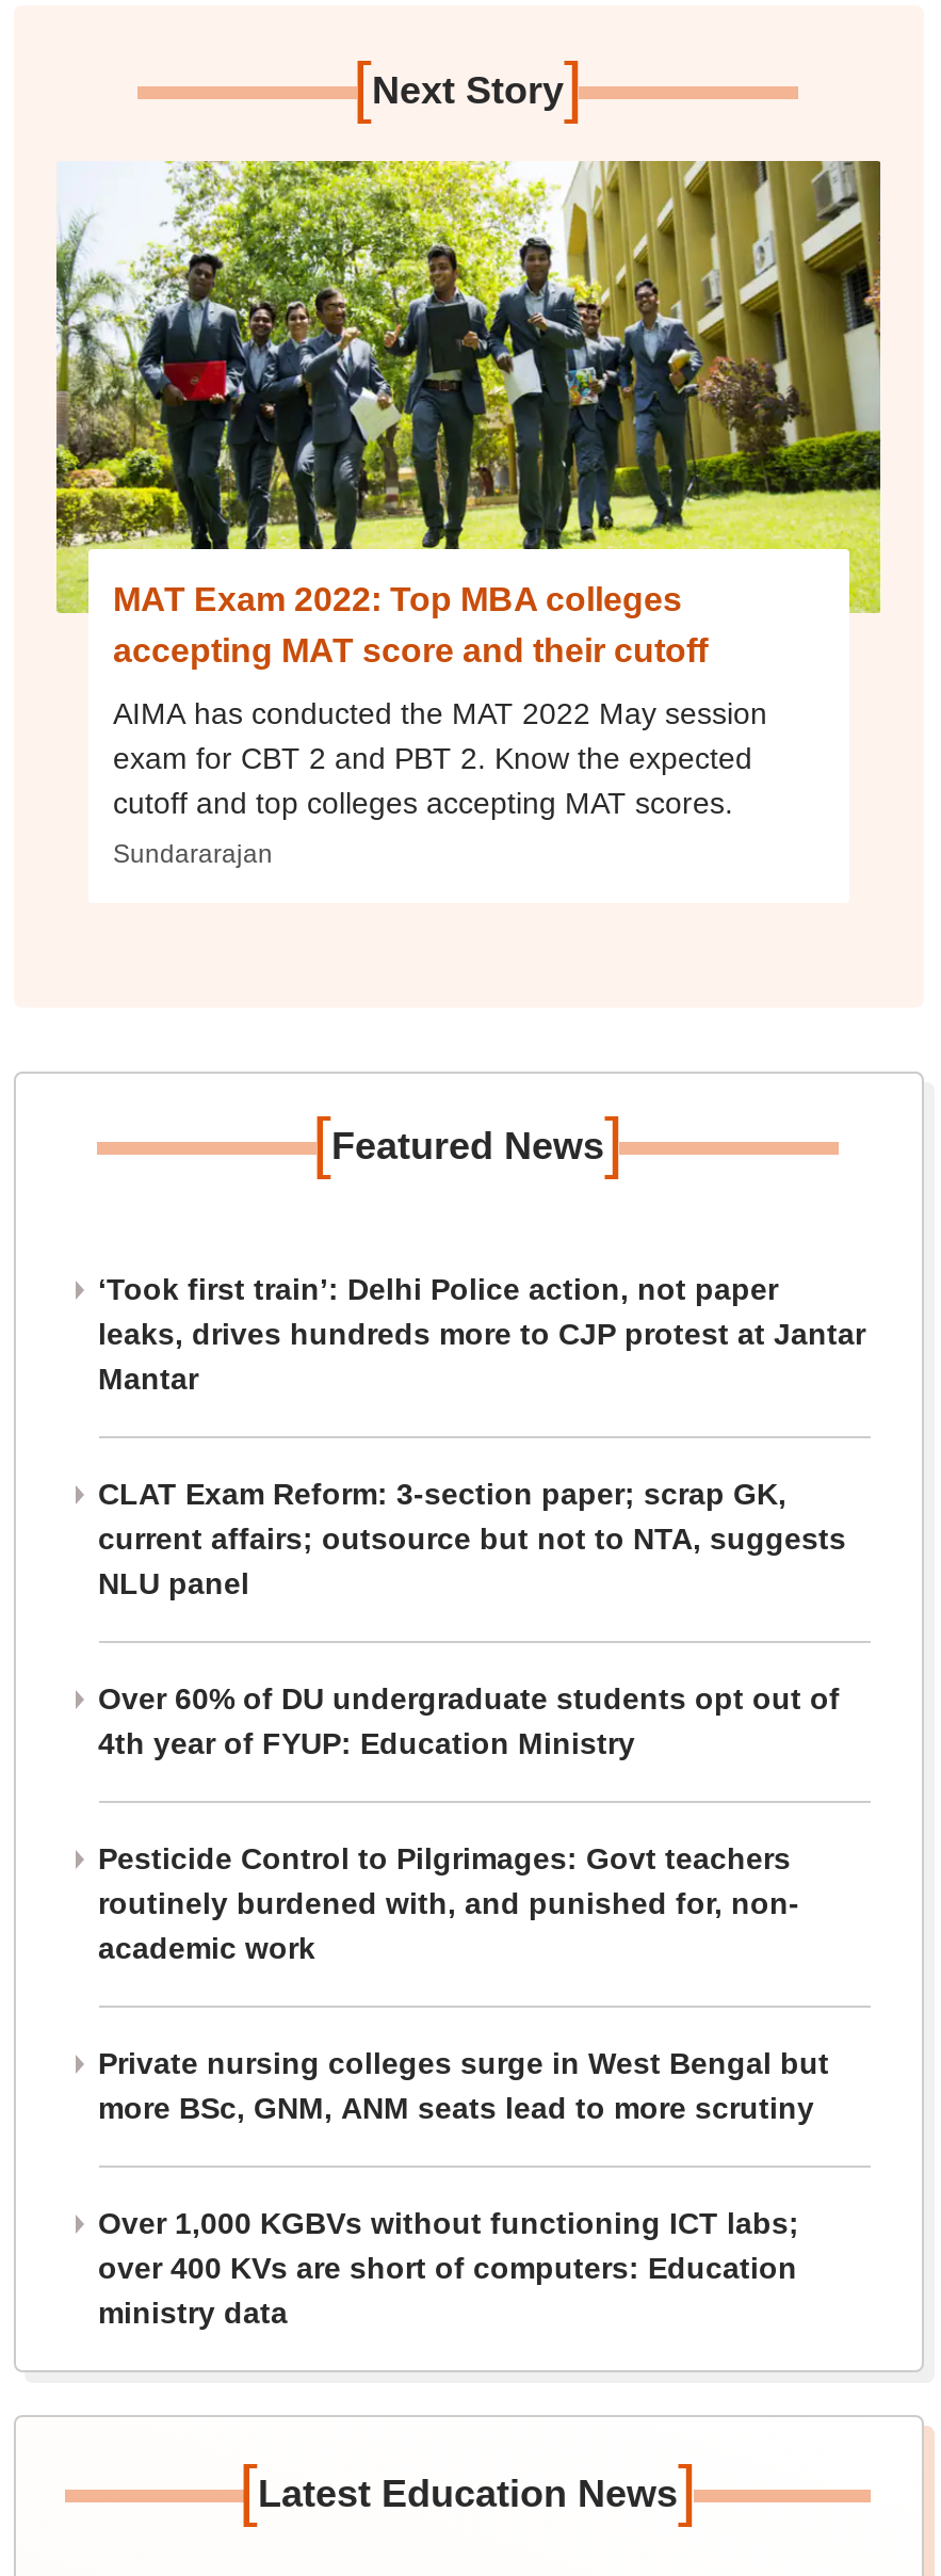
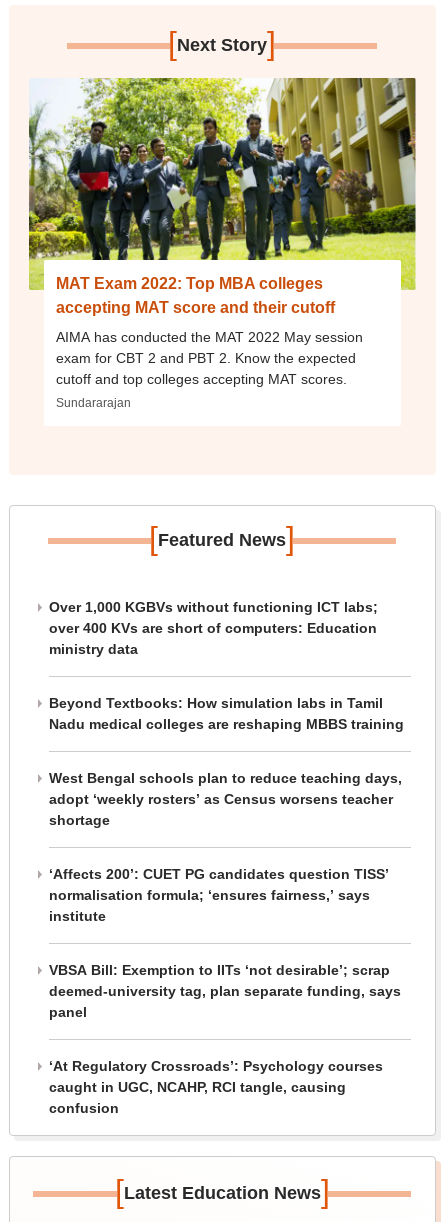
- ‘Took first train’: Delhi Police action, not paper
- leaks, drives hundreds more to CJP protest at Jantar
- Mantar
- CLAT Exam Reform: 3-section paper; scrap GK,
- current affairs; outsource but not to NTA, suggests
- NLU panel
- Over 60% of DU undergraduate students opt out of
- 4th year of FYUP: Education Ministry
- Pesticide Control to Pilgrimages: Govt teachers
- routinely burdened with, and punished for, non-
- academic work
- Private nursing colleges surge in West Bengal but
- more BSc, GNM, ANM seats lead to more scrutiny

moved up: Over 1,000 KGBVs without functioning ICT labs; | over 400 KVs are short of computers: Education | ministry data

+ Beyond Textbooks: How simulation labs in Tamil
+ Nadu medical colleges are reshaping MBBS training
+ West Bengal schools plan to reduce teaching days,
+ adopt ‘weekly rosters’ as Census worsens teacher
+ shortage
+ ‘Affects 200’: CUET PG candidates question TISS’
+ normalisation formula; ‘ensures fairness,’ says
+ institute
+ VBSA Bill: Exemption to IITs ‘not desirable’; scrap
+ deemed-university tag, plan separate funding, says
+ panel
+ ‘At Regulatory Crossroads’: Psychology courses
+ caught in UGC, NCAHP, RCI tangle, causing
+ confusion
